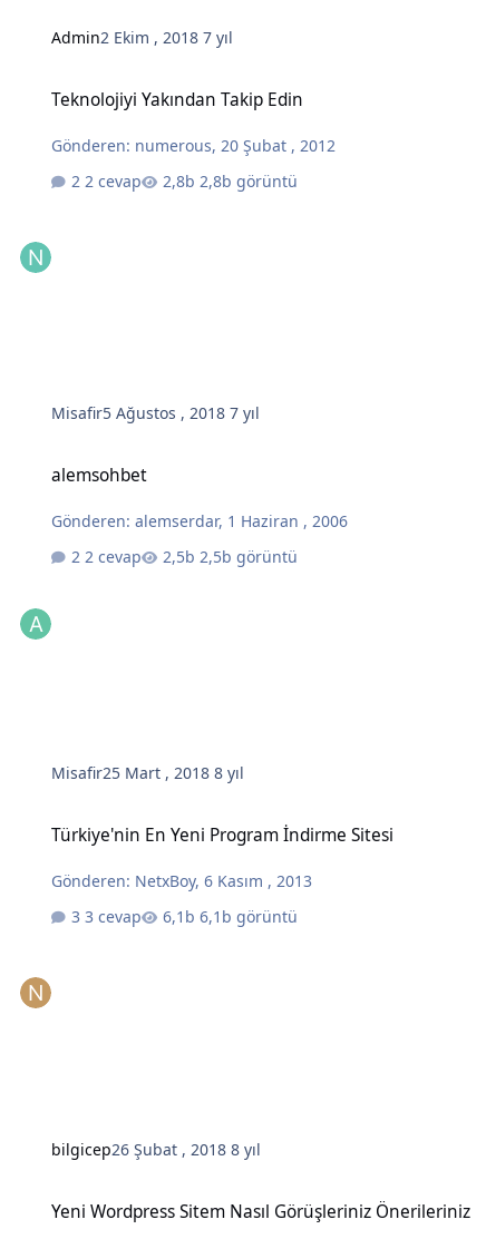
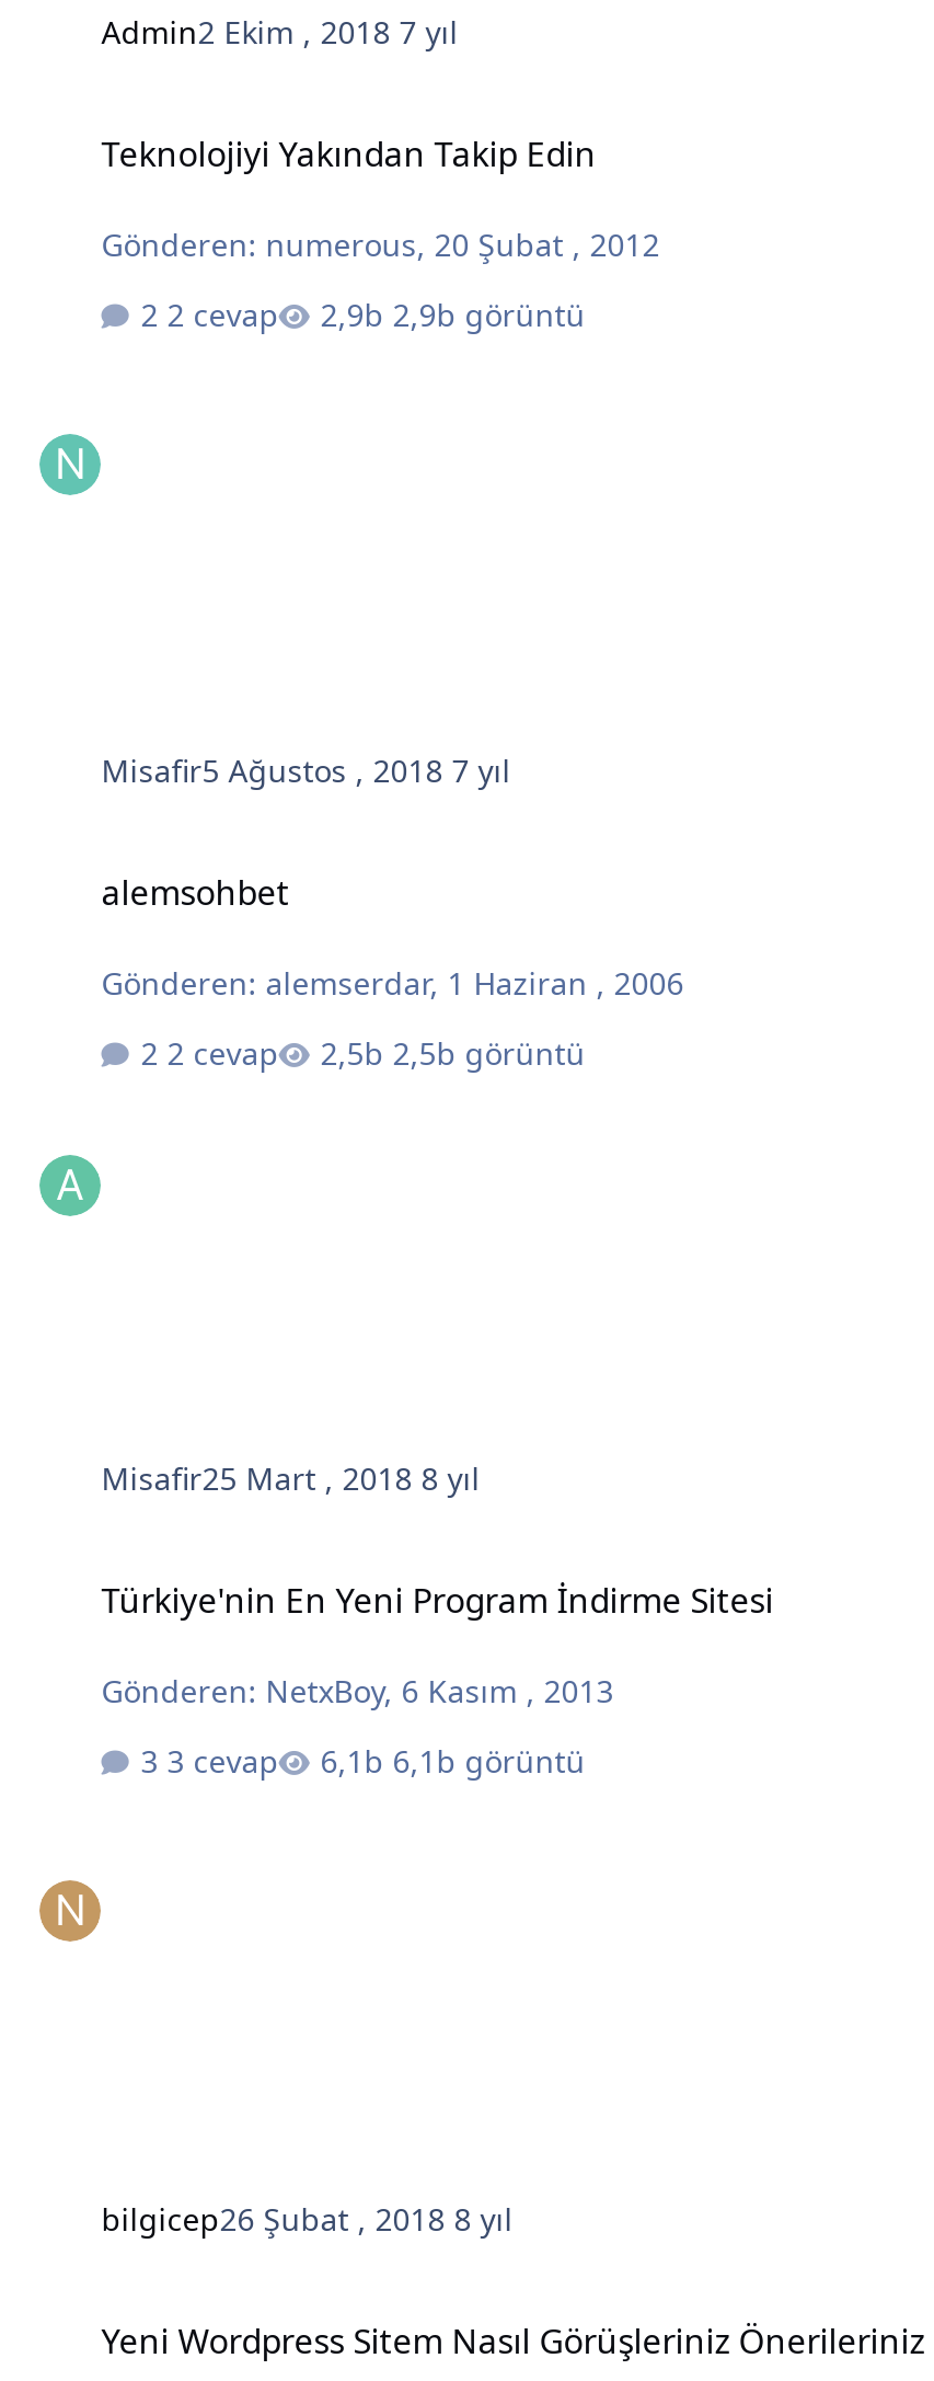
- 2,8b görüntü
+ 2,9b görüntü
